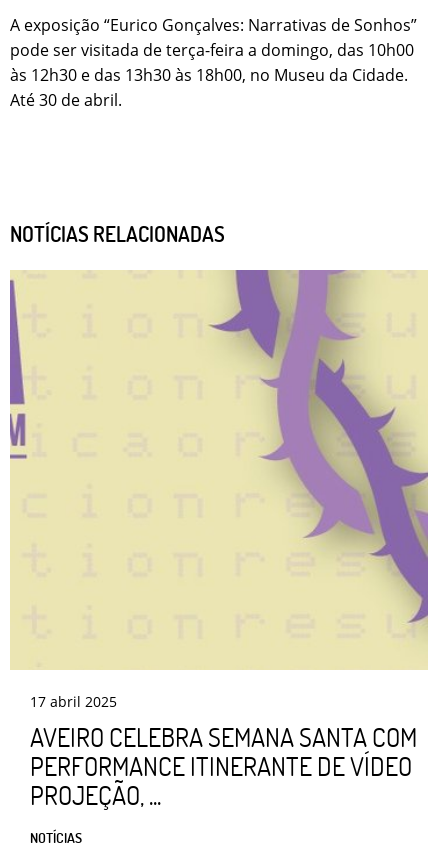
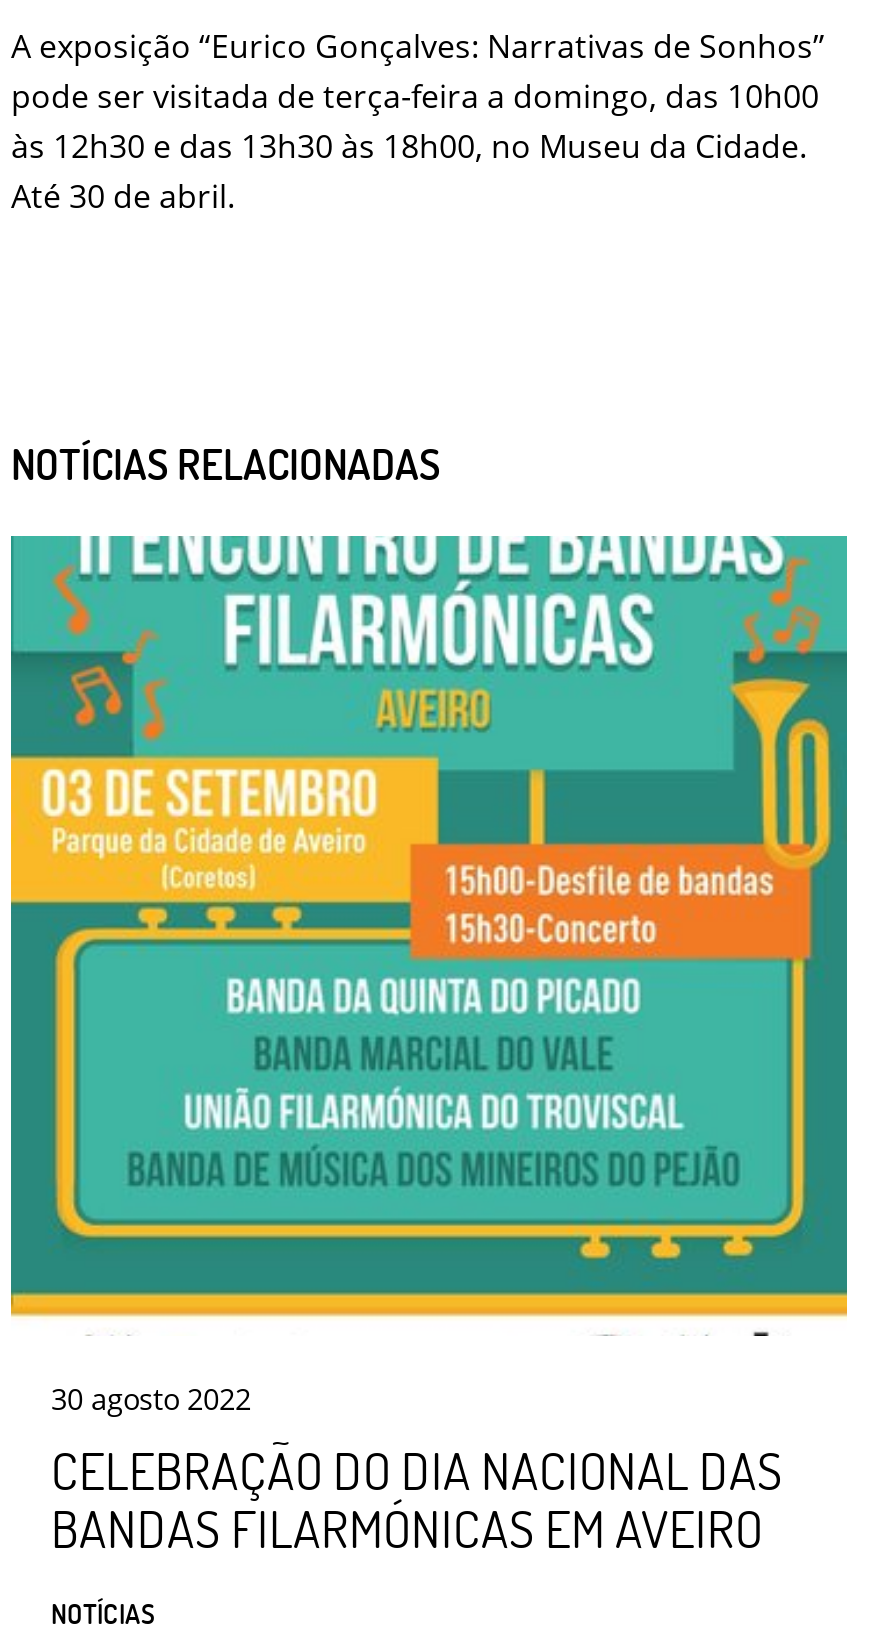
- [image]
- 17 abril 2025
- AVEIRO CELEBRA SEMANA SANTA COM
- PERFORMANCE ITINERANTE DE VÍDEO
- PROJEÇÃO, ...
+ [image]
+ 30 agosto 2022
+ CELEBRAÇÃO DO DIA NACIONAL DAS
+ BANDAS FILARMÓNICAS EM AVEIRO
